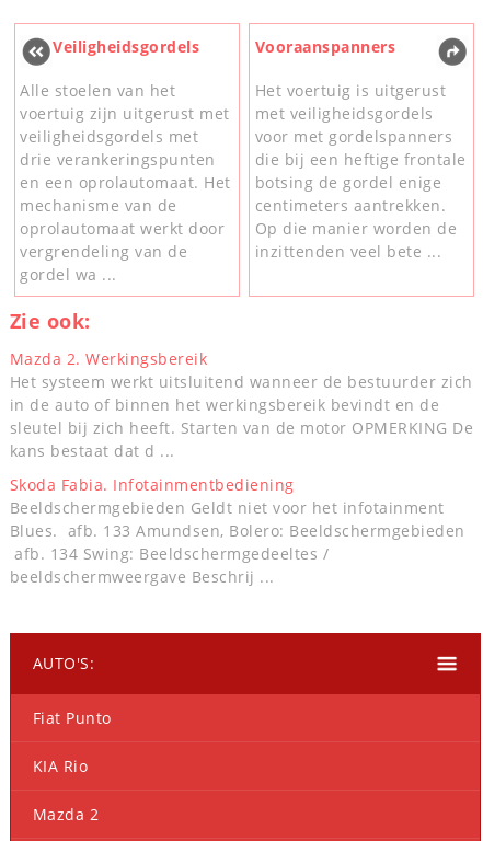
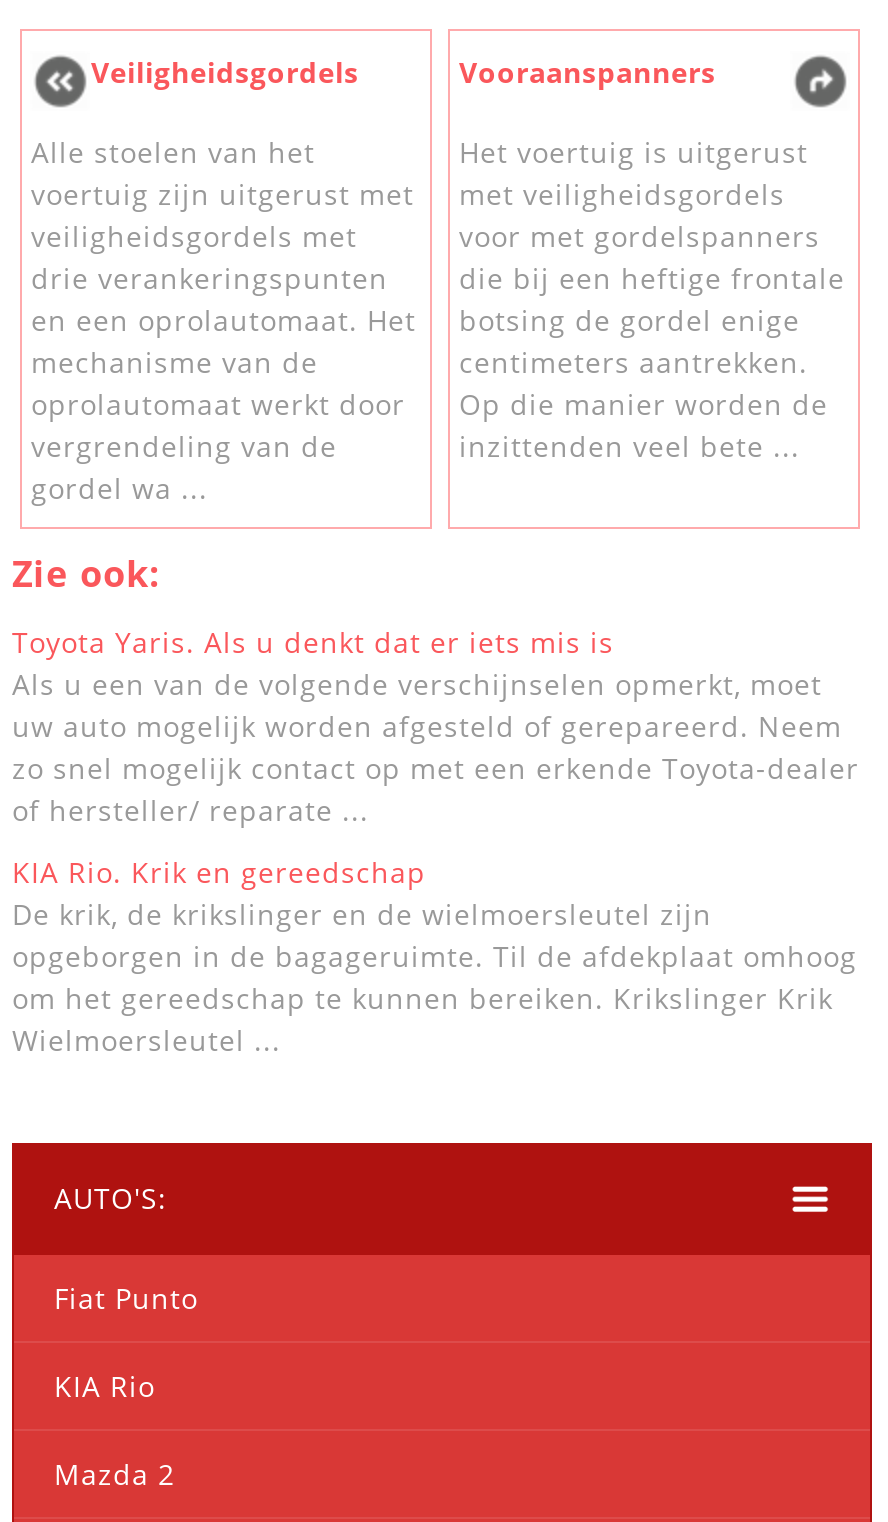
- Mazda 2. Werkingsbereik
- Het systeem werkt uitsluitend wanneer de bestuurder zich
- in de auto of binnen het werkingsbereik bevindt en de
- sleutel bij zich heeft. Starten van de motor OPMERKING De
- kans bestaat dat d ...
+ Toyota Yaris. Als u denkt dat er iets mis is
+ Als u een van de volgende verschijnselen opmerkt, moet
+ uw auto mogelijk worden afgesteld of gerepareerd. Neem
+ zo snel mogelijk contact op met een erkende Toyota-dealer
+ of hersteller/ reparate ...

- Skoda Fabia. Infotainmentbediening
- Beeldschermgebieden Geldt niet voor het infotainment
- Blues. afb. 133 Amundsen, Bolero: Beeldschermgebieden
- afb. 134 Swing: Beeldschermgedeeltes /
- beeldschermweergave Beschrij ...
+ KIA Rio. Krik en gereedschap
+ De krik, de krikslinger en de wielmoersleutel zijn
+ opgeborgen in de bagageruimte. Til de afdekplaat omhoog
+ om het gereedschap te kunnen bereiken. Krikslinger Krik
+ Wielmoersleutel ...
